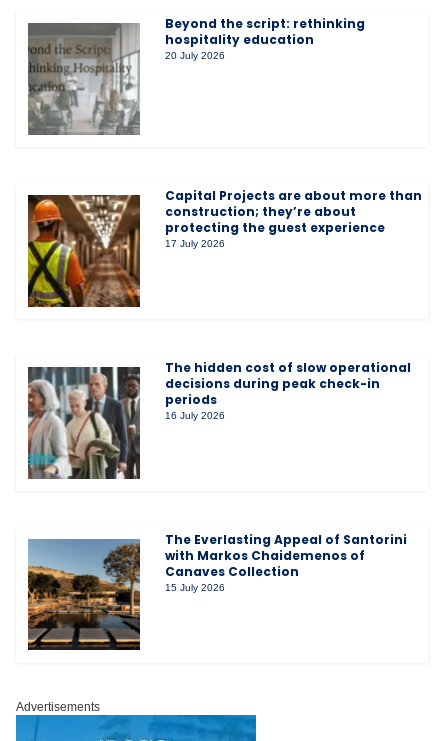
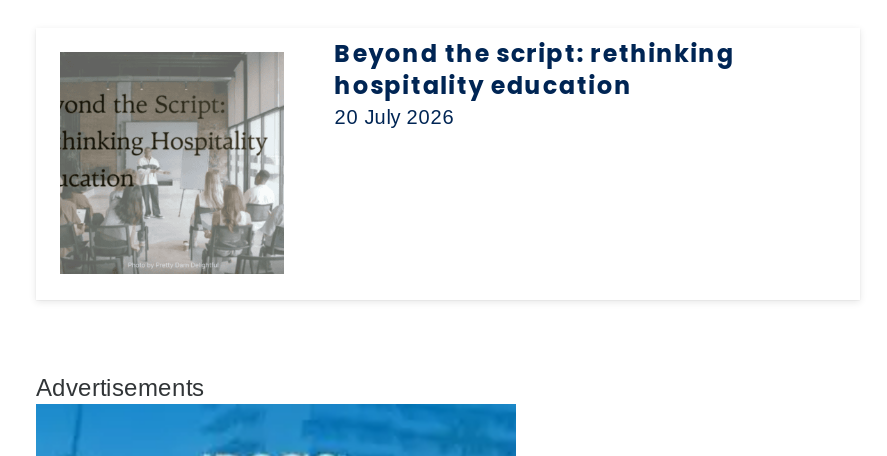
- [image]
- Capital Projects are about more than
- construction; they’re about
- protecting the guest experience
- 17 July 2026

- [image]
- The hidden cost of slow operational
- decisions during peak check-in
- periods
- 16 July 2026

- [image]
- The Everlasting Appeal of Santorini
- with Markos Chaidemenos of
- Canaves Collection
- 15 July 2026
